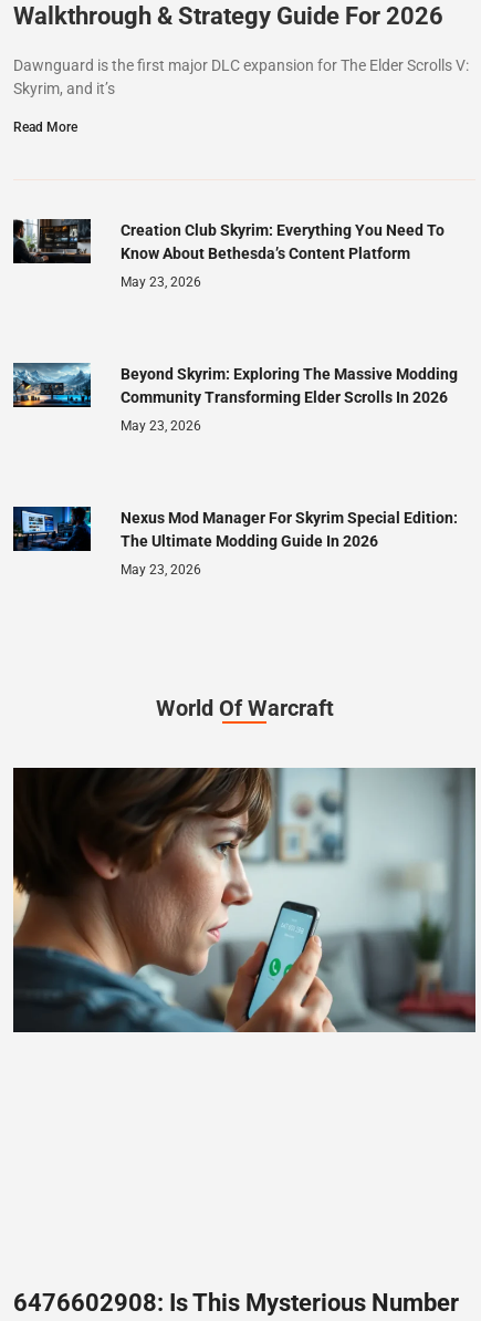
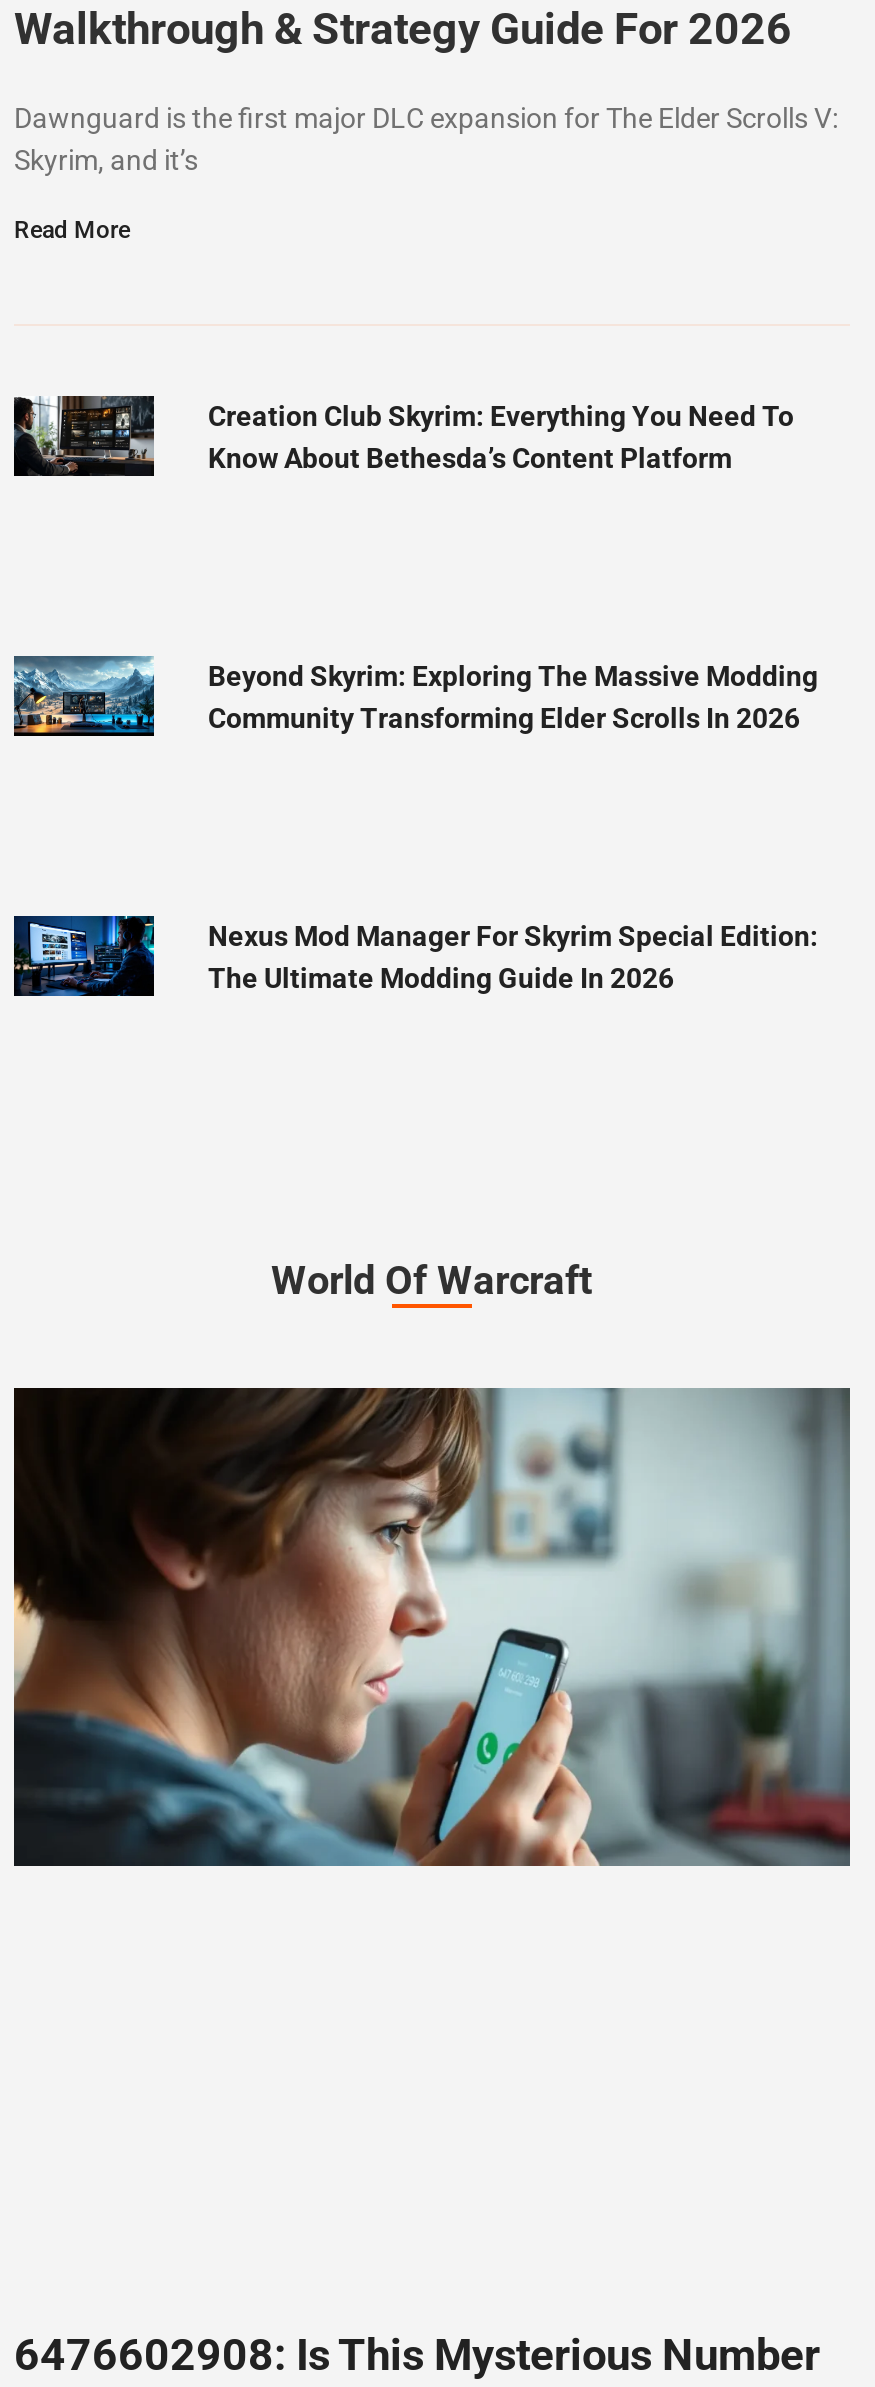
- May 23, 2026

- May 23, 2026

- May 23, 2026
